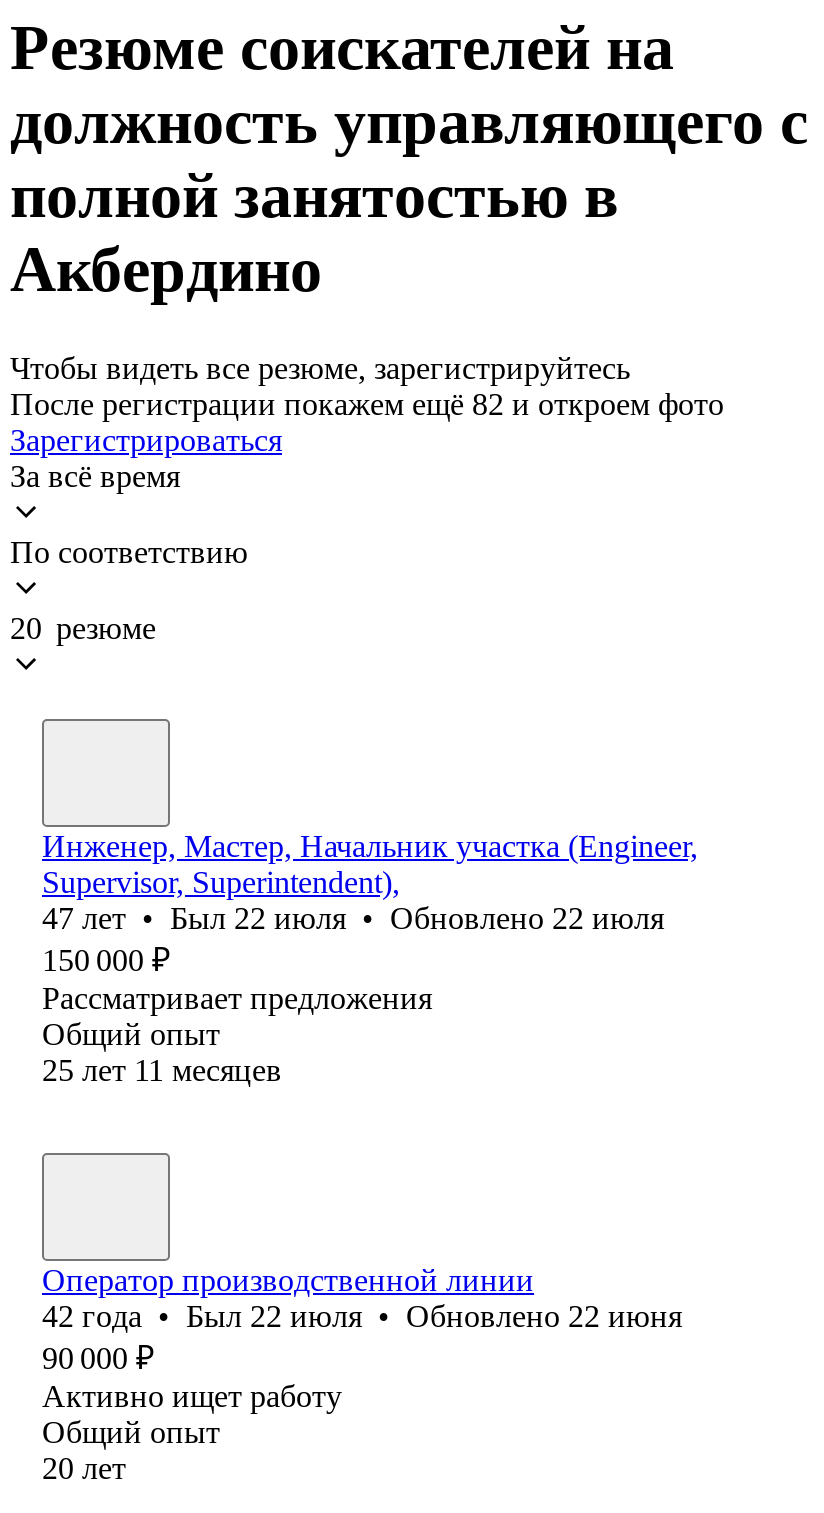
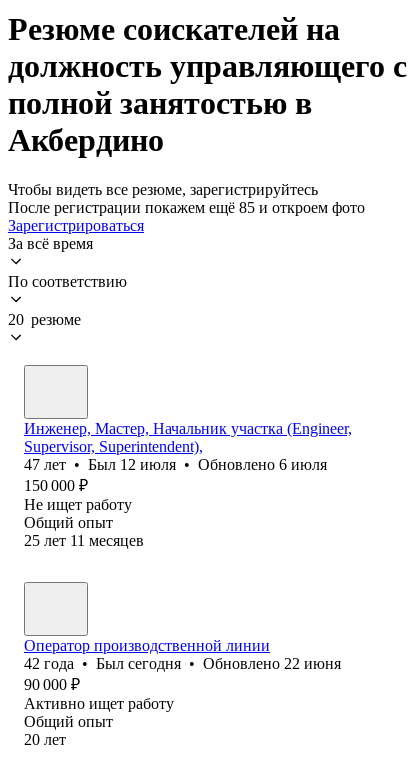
- После регистрации покажем ещё 82 и откроем фото
+ После регистрации покажем ещё 85 и откроем фото

- 47 лет • Был 22 июля • Обновлено 22 июля
+ 47 лет • Был 12 июля • Обновлено 6 июля

- Рассматривает предложения
+ Не ищет работу

- 42 года • Был 22 июля • Обновлено 22 июня
+ 42 года • Был сегодня • Обновлено 22 июня
